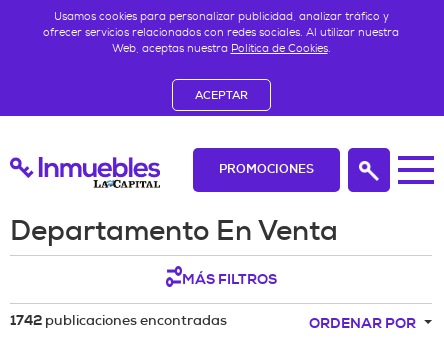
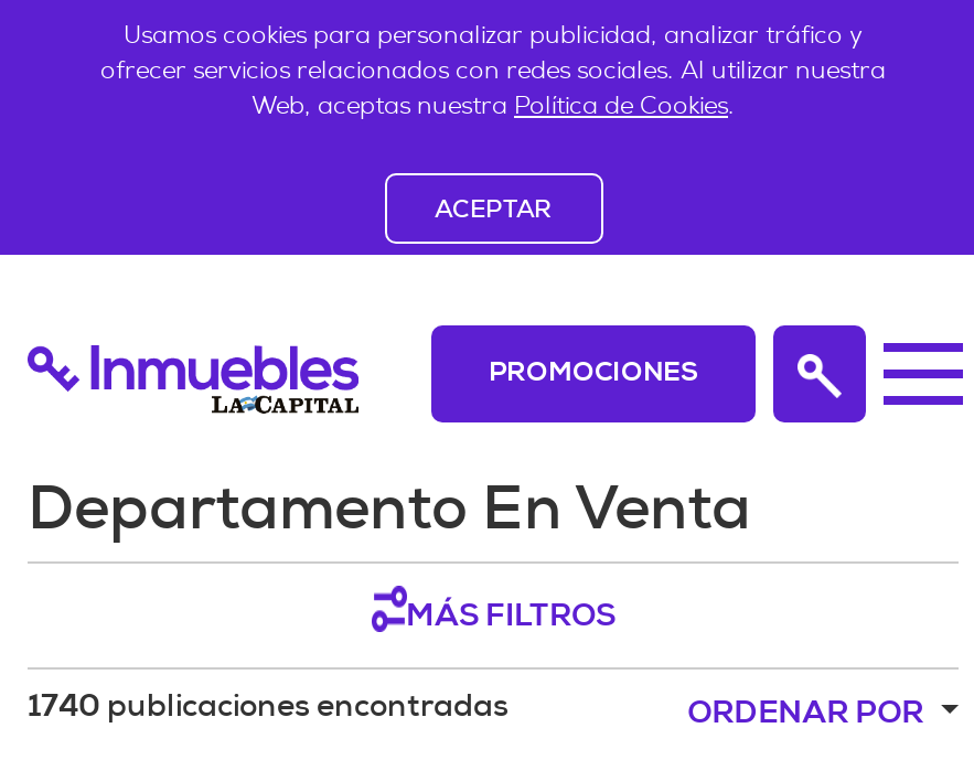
- 1742 publicaciones encontradas
+ 1740 publicaciones encontradas
